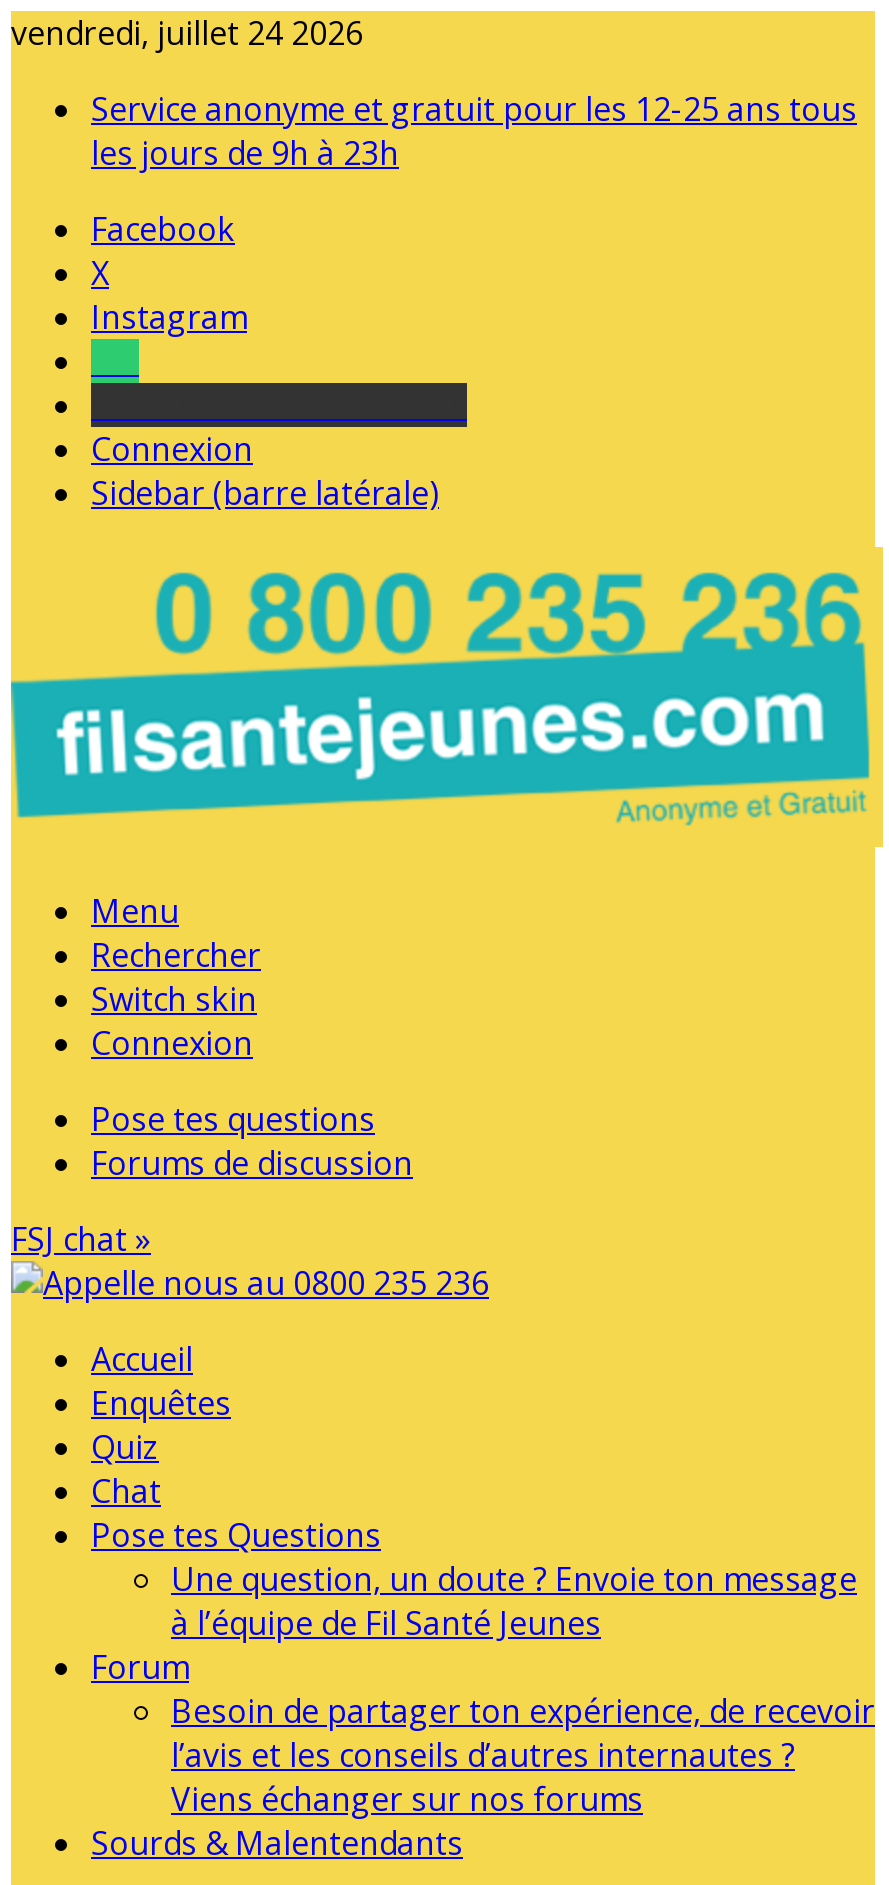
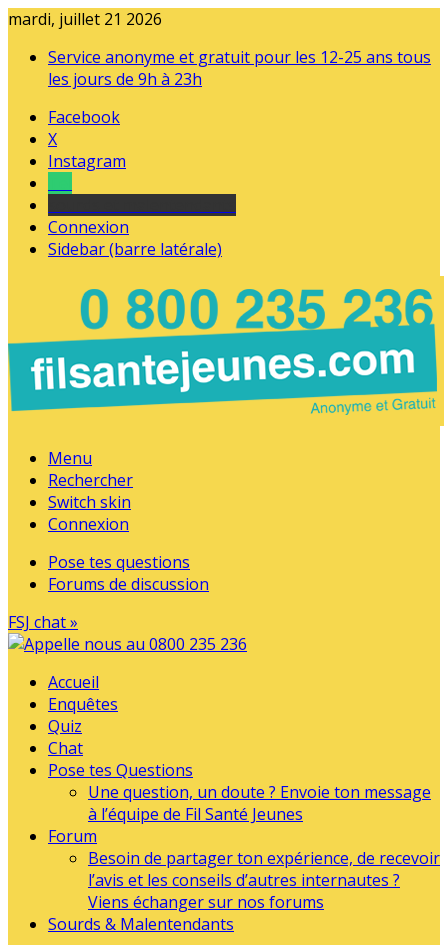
- vendredi, juillet 24 2026
+ mardi, juillet 21 2026
